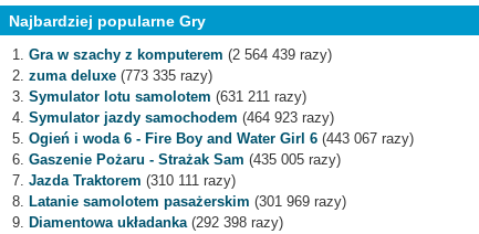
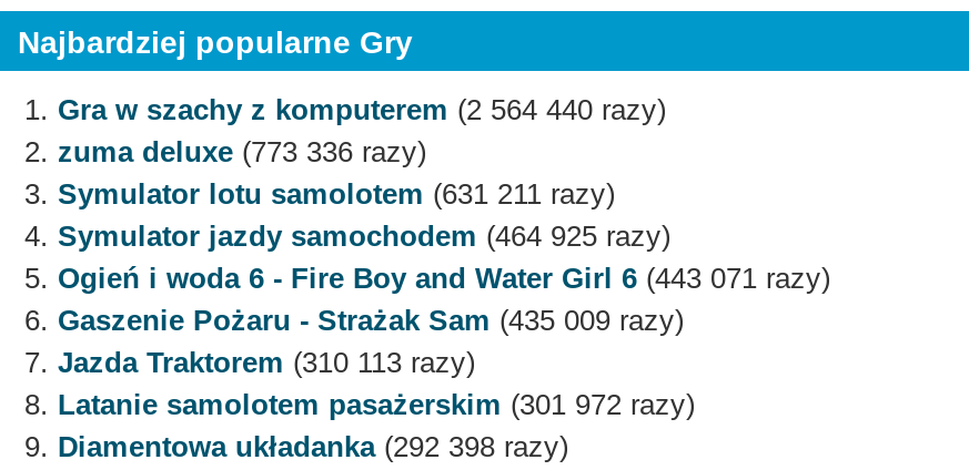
- Gra w szachy z komputerem (2 564 439 razy)
+ Gra w szachy z komputerem (2 564 440 razy)

- zuma deluxe (773 335 razy)
+ zuma deluxe (773 336 razy)

- Symulator jazdy samochodem (464 923 razy)
+ Symulator jazdy samochodem (464 925 razy)

- Ogień i woda 6 - Fire Boy and Water Girl 6 (443 067 razy)
+ Ogień i woda 6 - Fire Boy and Water Girl 6 (443 071 razy)

- Gaszenie Pożaru - Strażak Sam (435 005 razy)
+ Gaszenie Pożaru - Strażak Sam (435 009 razy)

- Jazda Traktorem (310 111 razy)
+ Jazda Traktorem (310 113 razy)

- Latanie samolotem pasażerskim (301 969 razy)
+ Latanie samolotem pasażerskim (301 972 razy)
